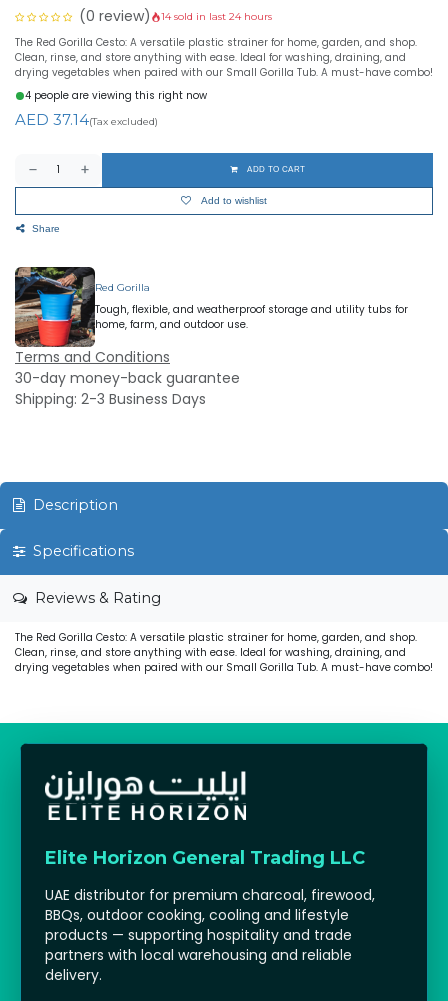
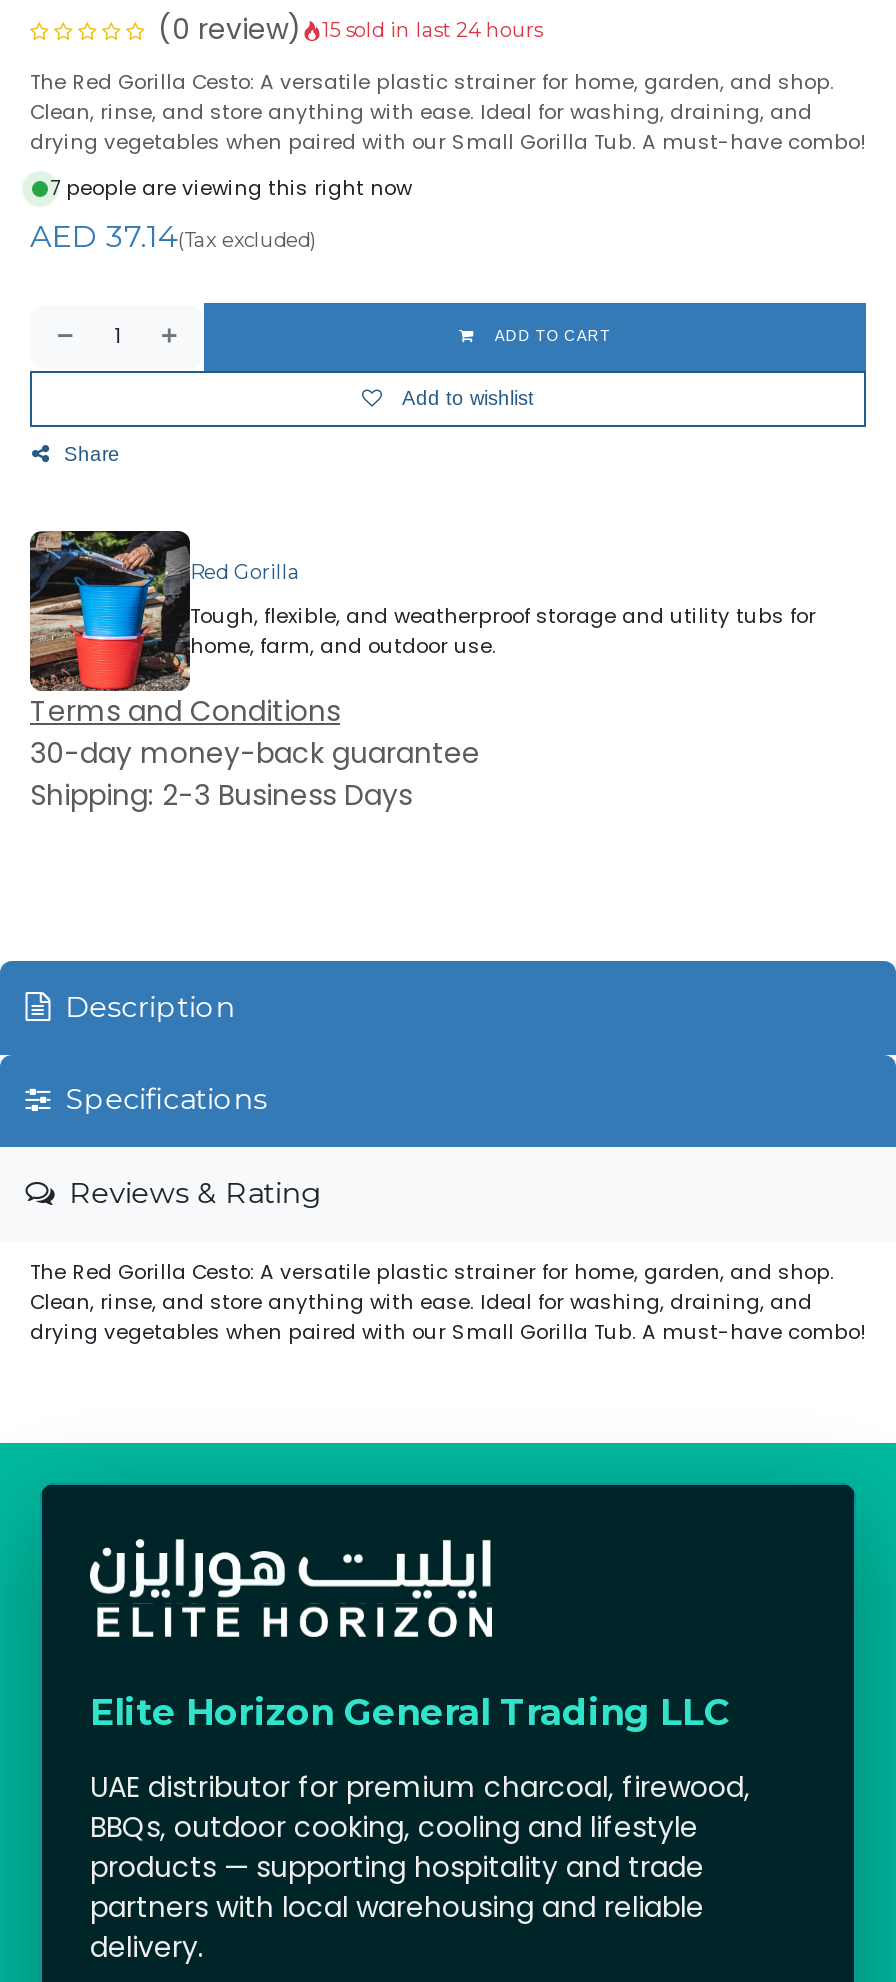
- 14 sold in last 24 hours
+ 15 sold in last 24 hours

- 4 people are viewing this right now
+ 7 people are viewing this right now
